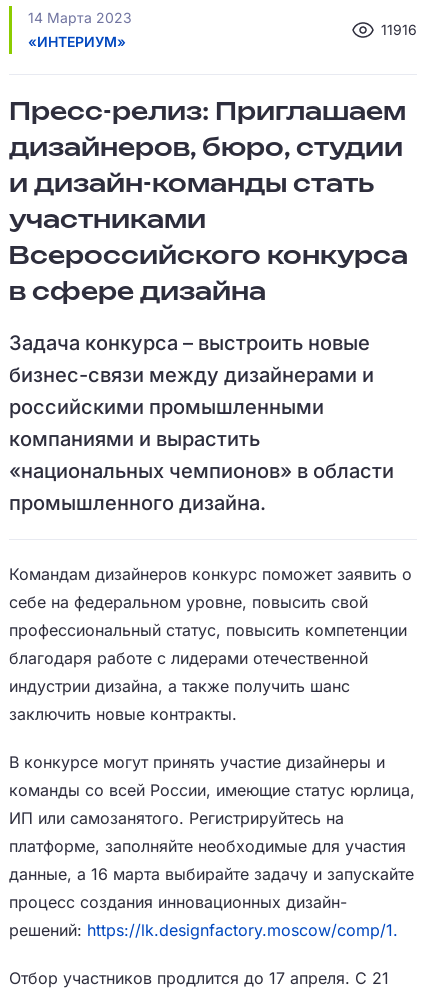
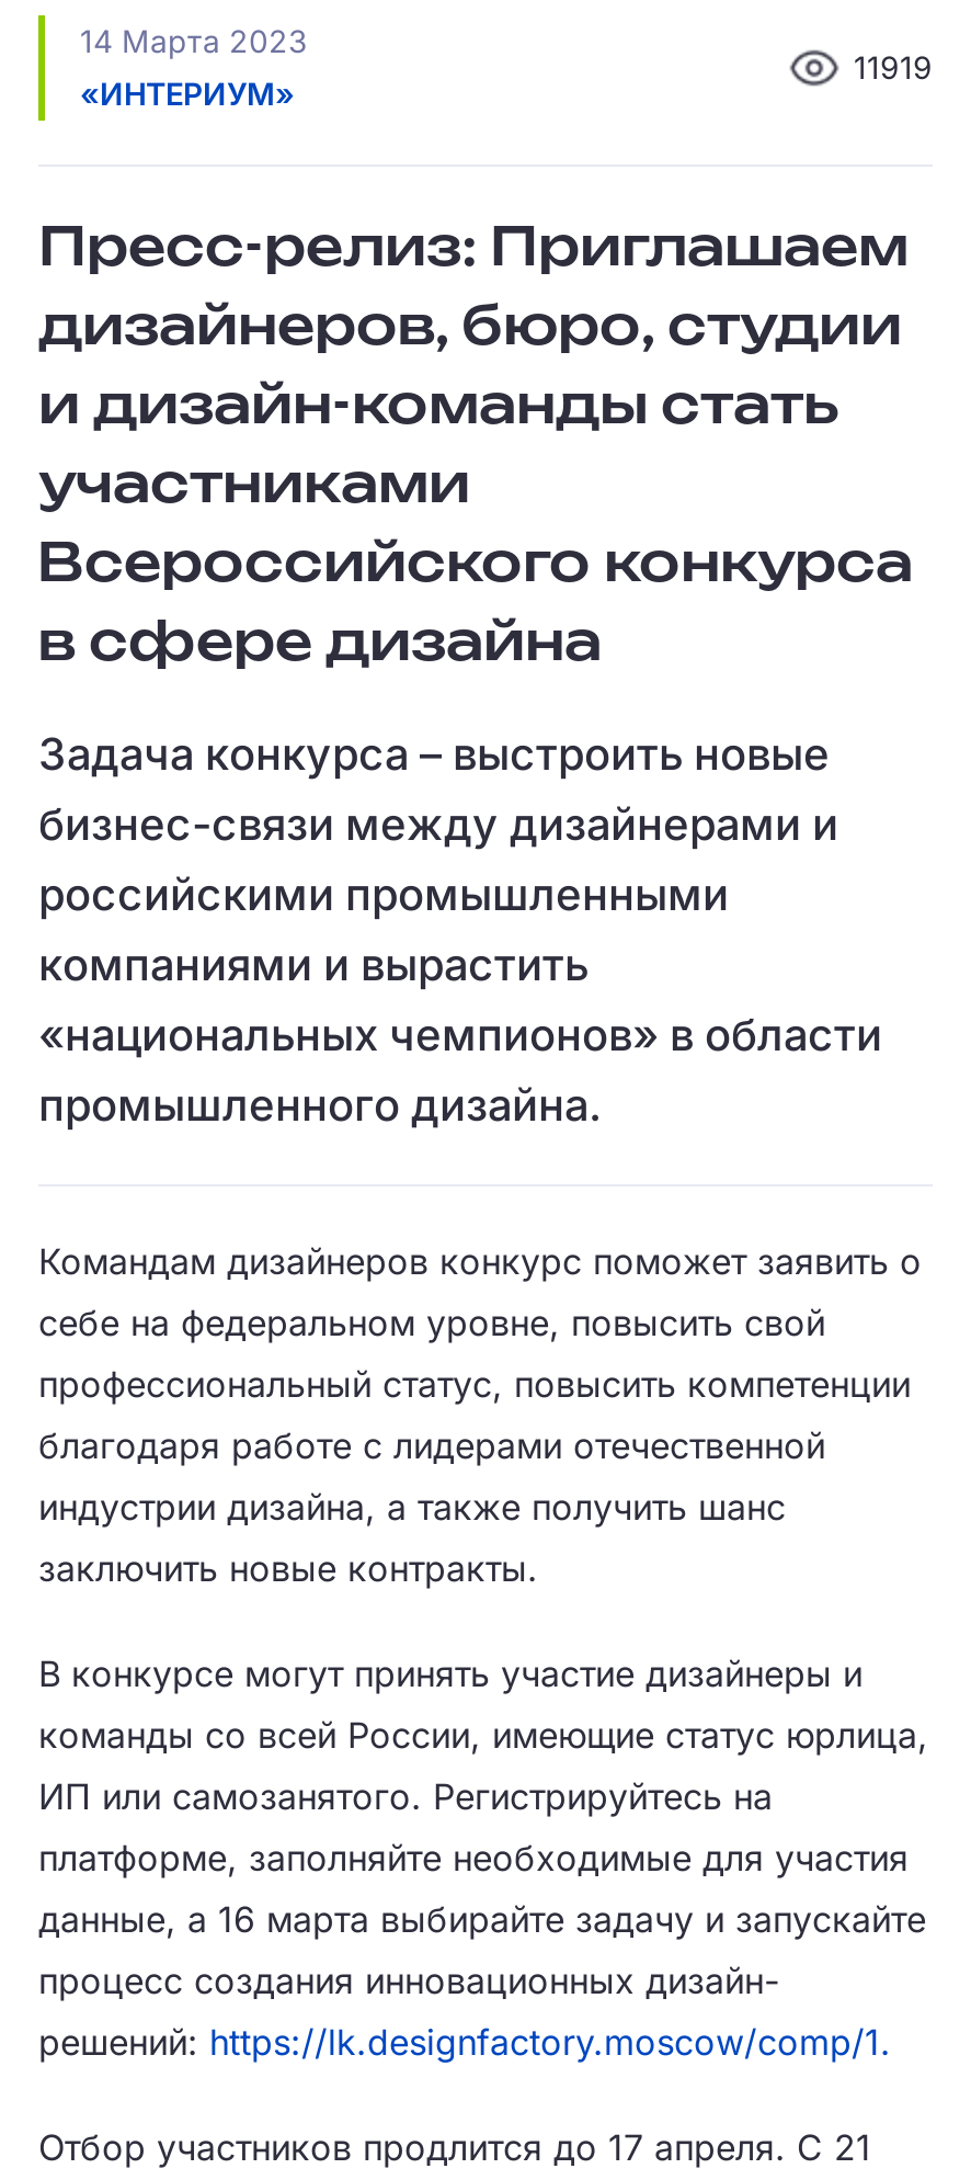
- 11916
+ 11919
